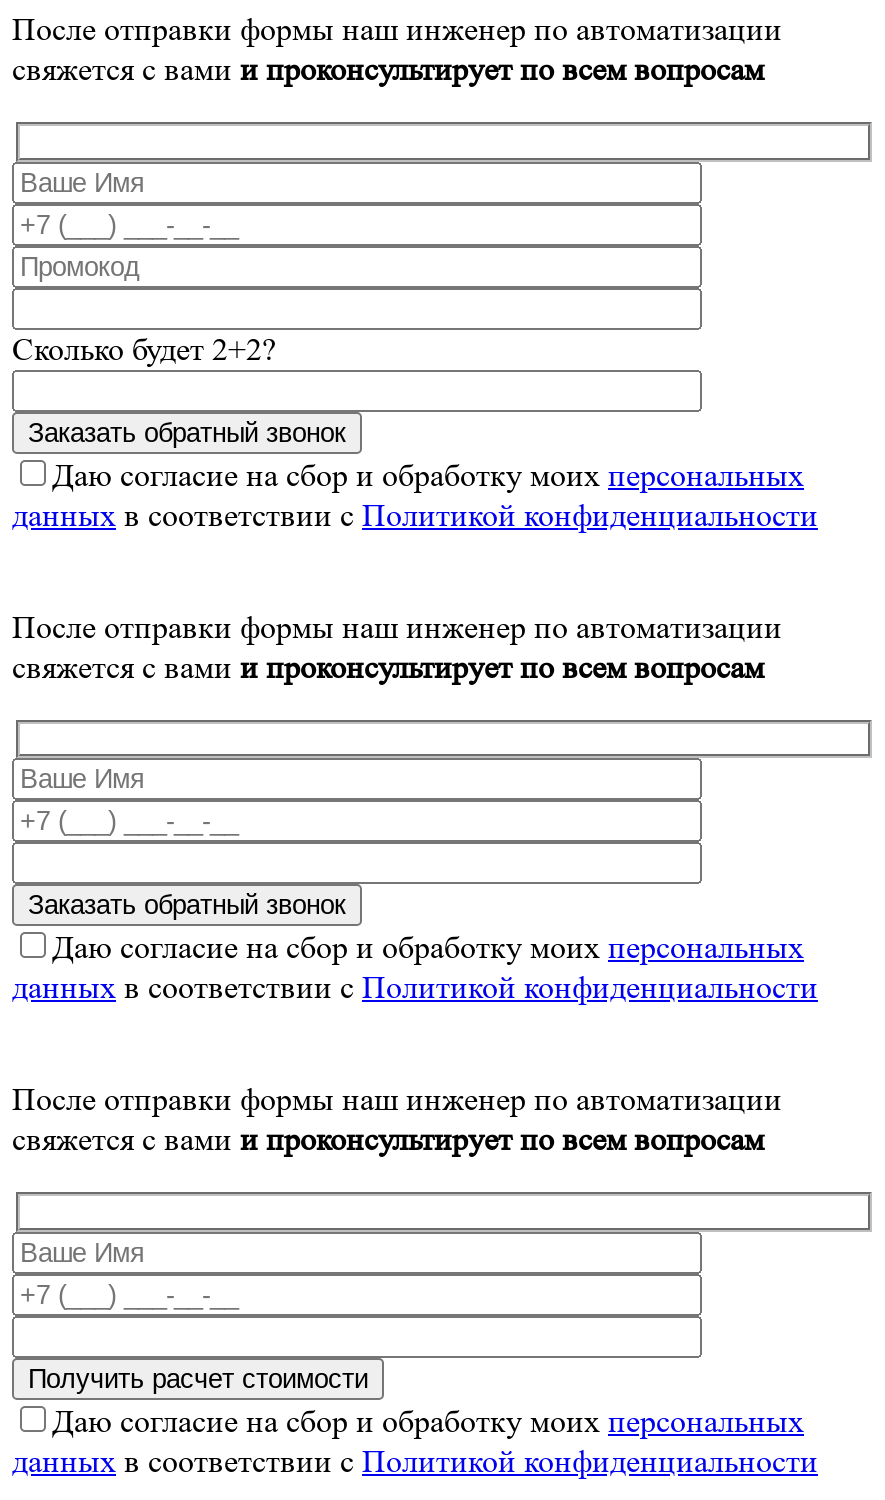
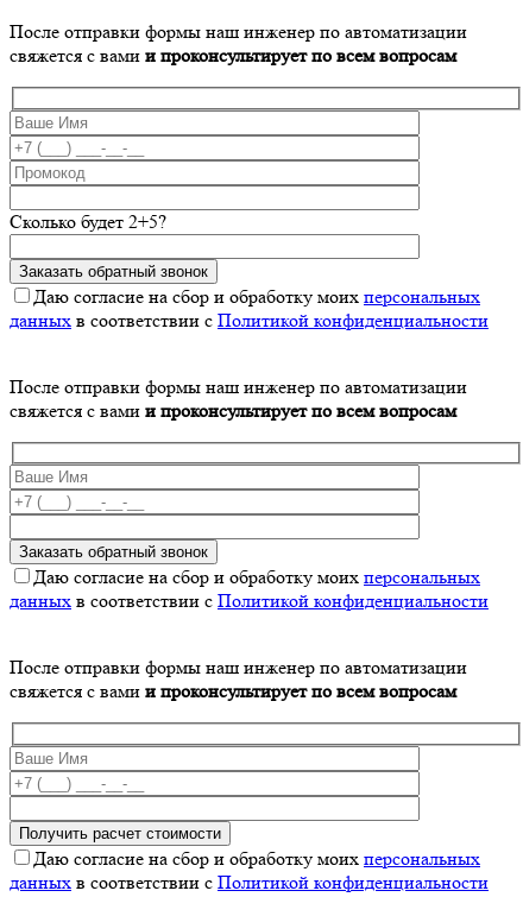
- Сколько будет 2+2?
+ Сколько будет 2+5?
